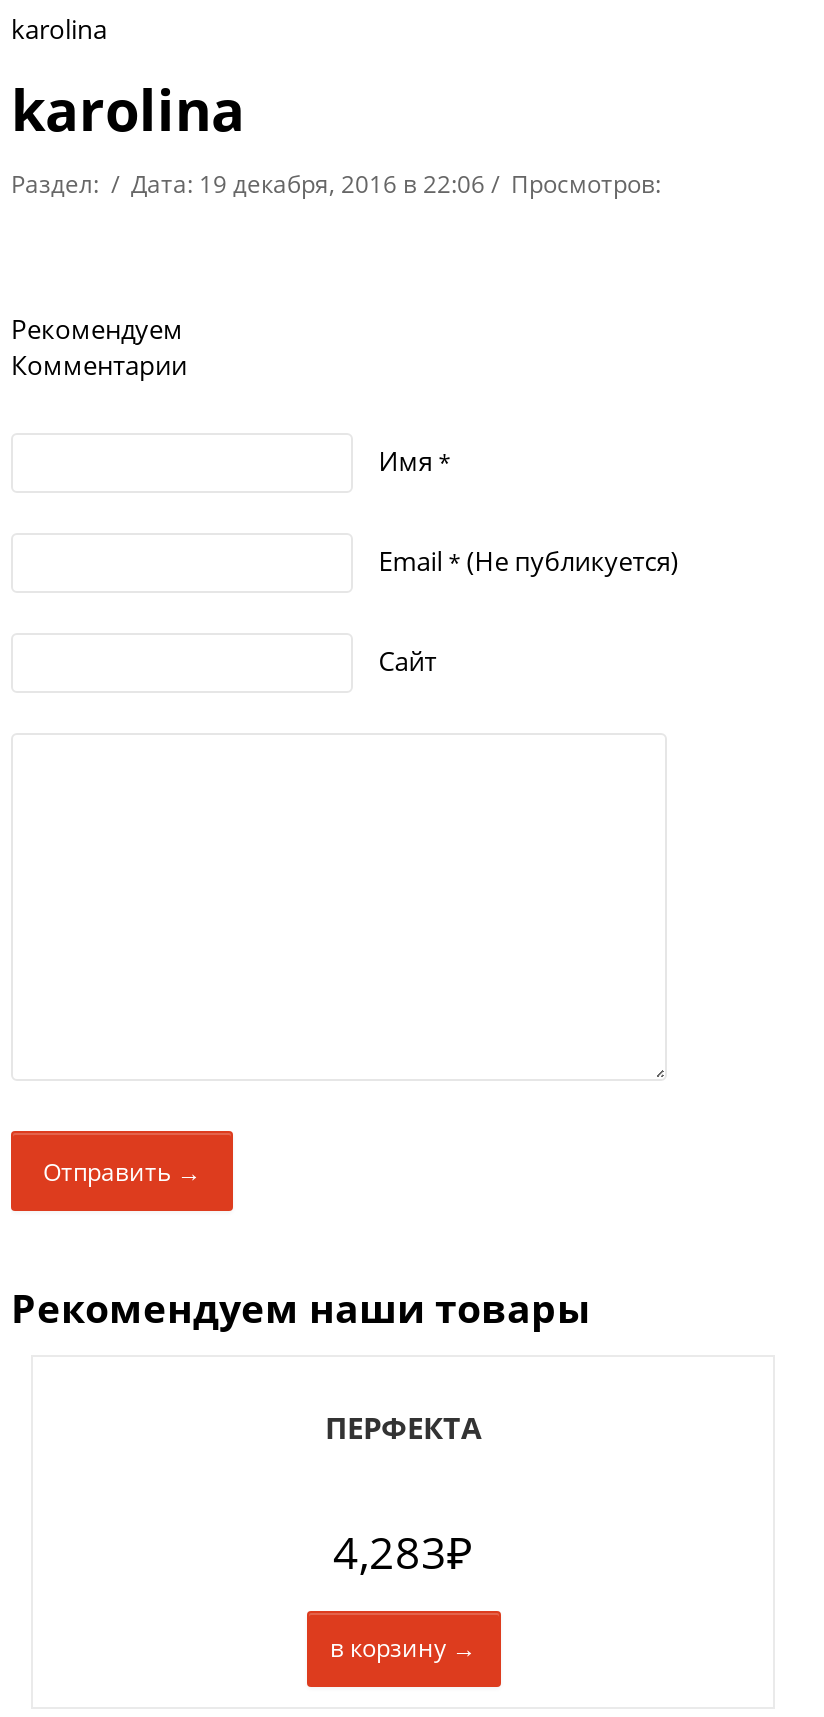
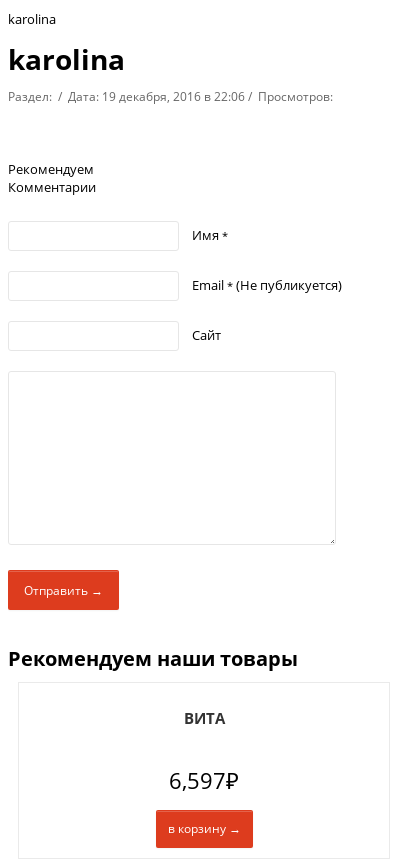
- ПЕРФЕКТА
+ ВИТА

- 4,283₽
+ 6,597₽
